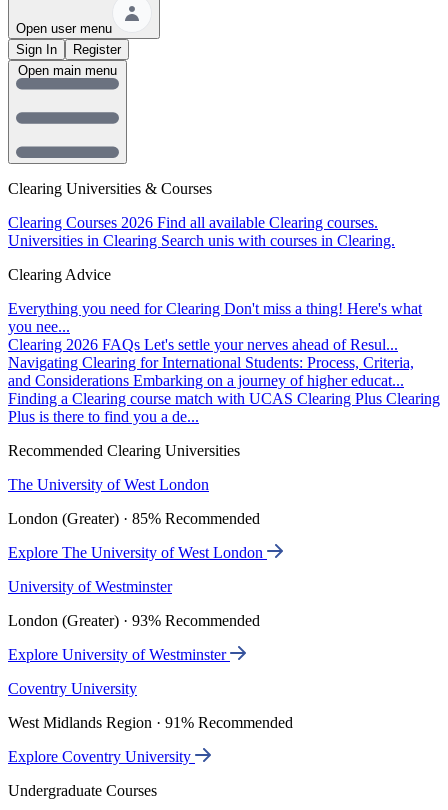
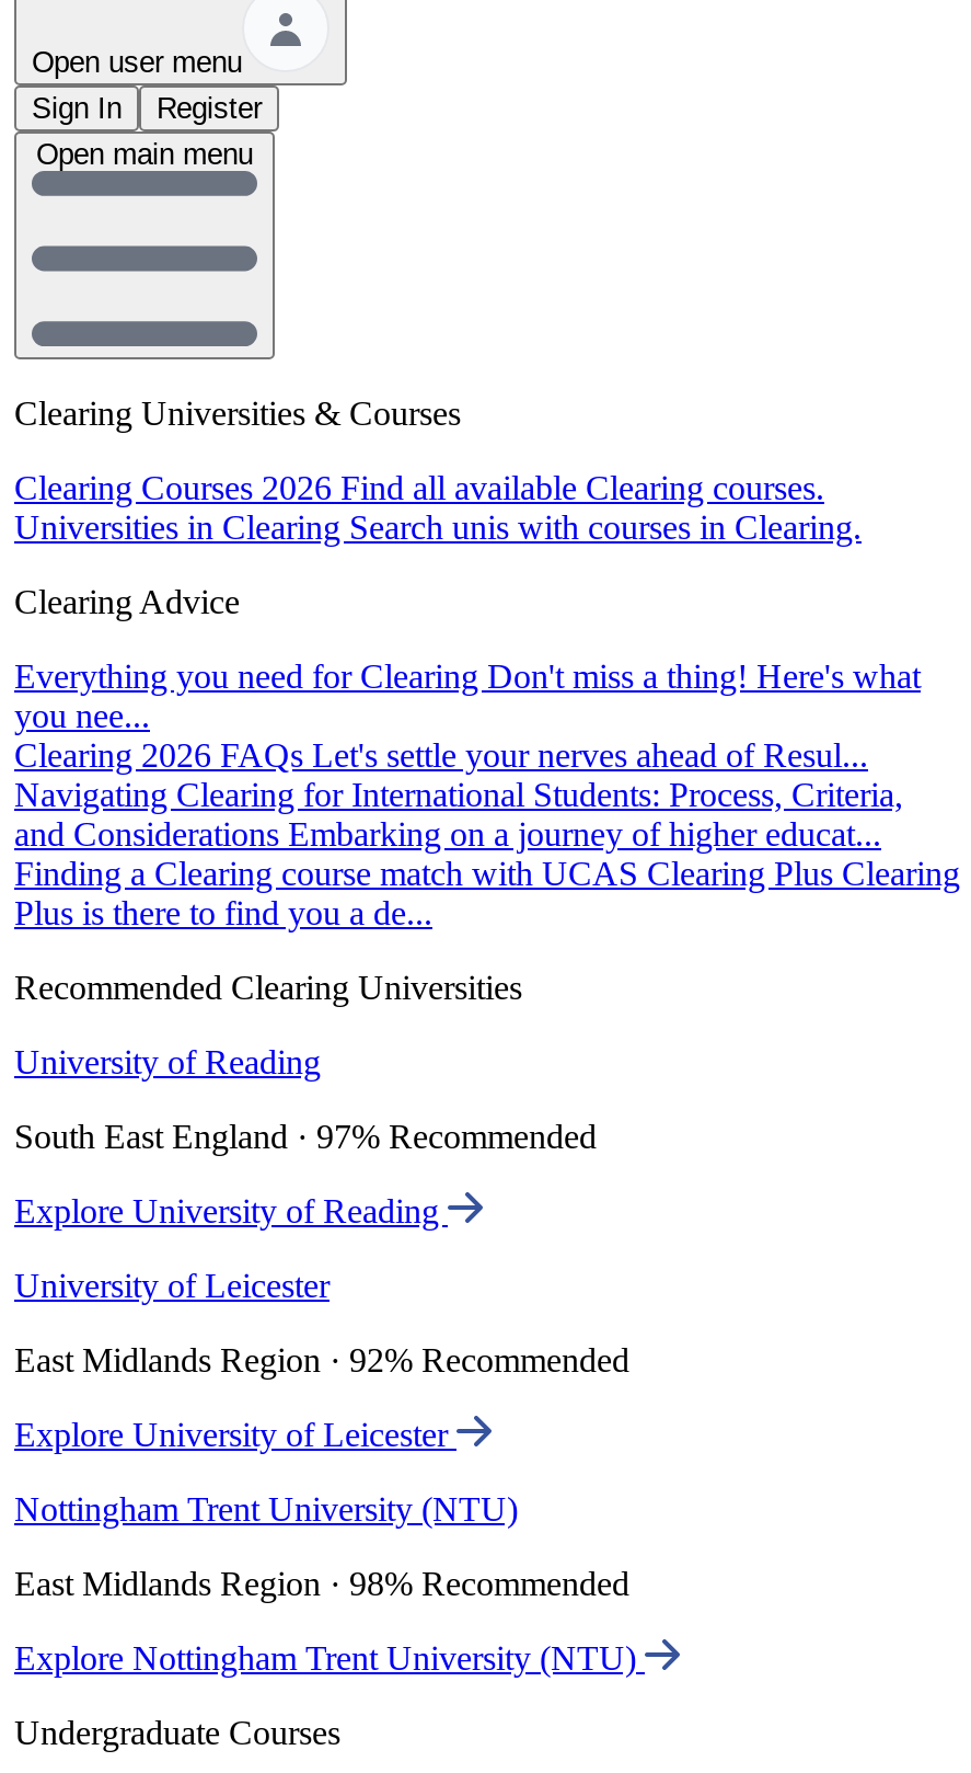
- The University of West London
+ University of Reading

- London (Greater) · 85% Recommended
+ South East England · 97% Recommended

- Explore The University of West London
+ Explore University of Reading

- University of Westminster
+ University of Leicester

- London (Greater) · 93% Recommended
+ East Midlands Region · 92% Recommended

- Explore University of Westminster
+ Explore University of Leicester

- Coventry University
+ Nottingham Trent University (NTU)

- West Midlands Region · 91% Recommended
+ East Midlands Region · 98% Recommended

- Explore Coventry University
+ Explore Nottingham Trent University (NTU)
